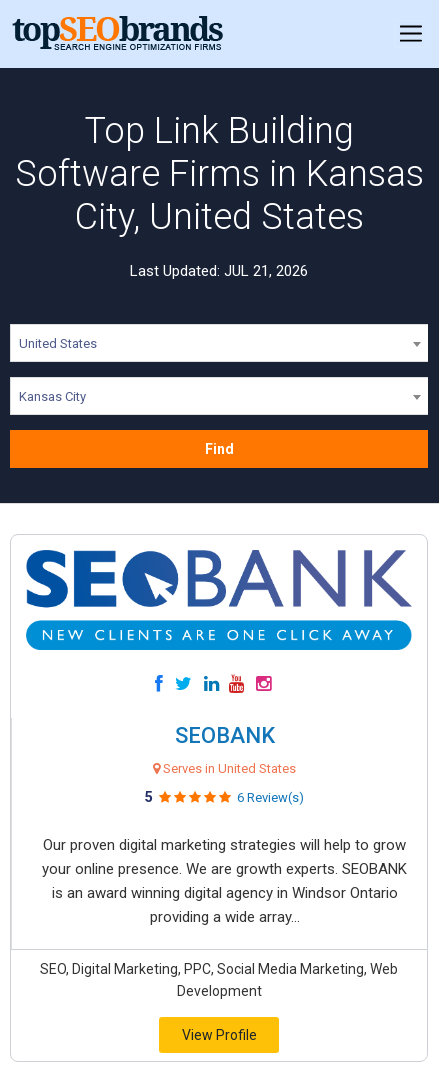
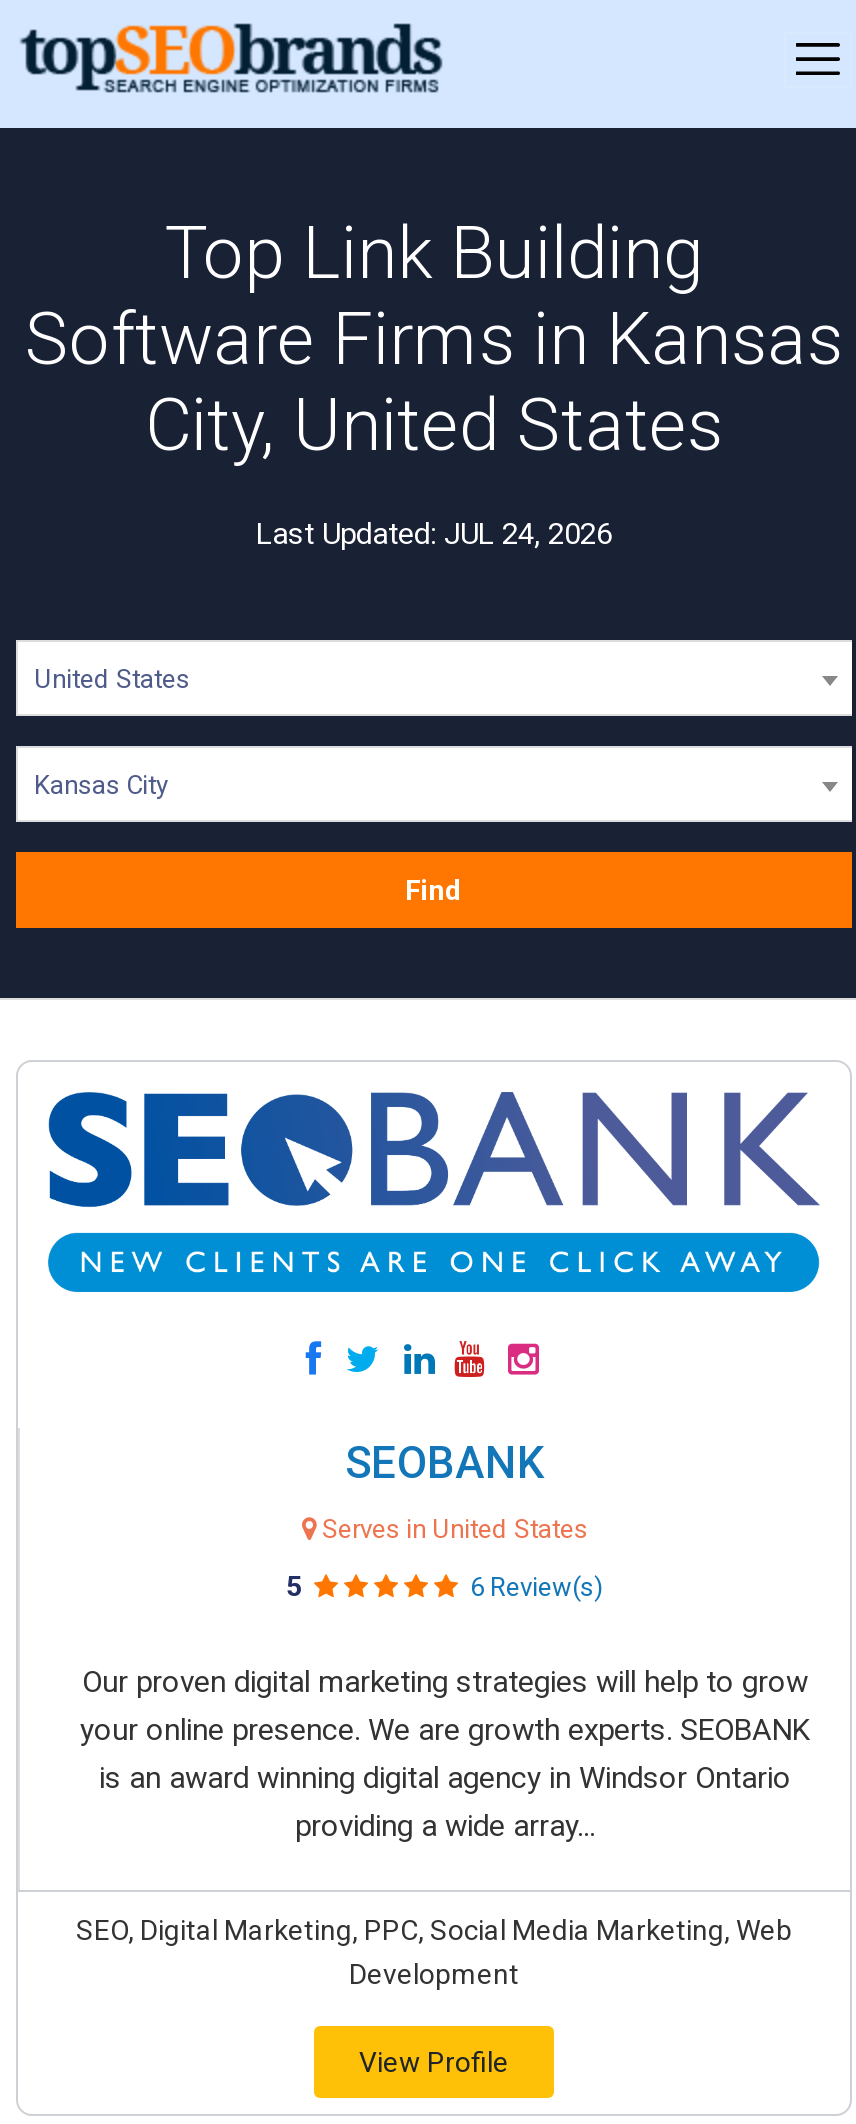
- Last Updated: JUL 21, 2026
+ Last Updated: JUL 24, 2026
